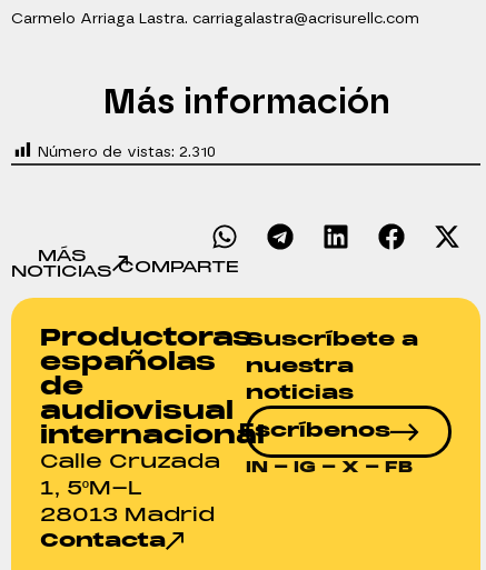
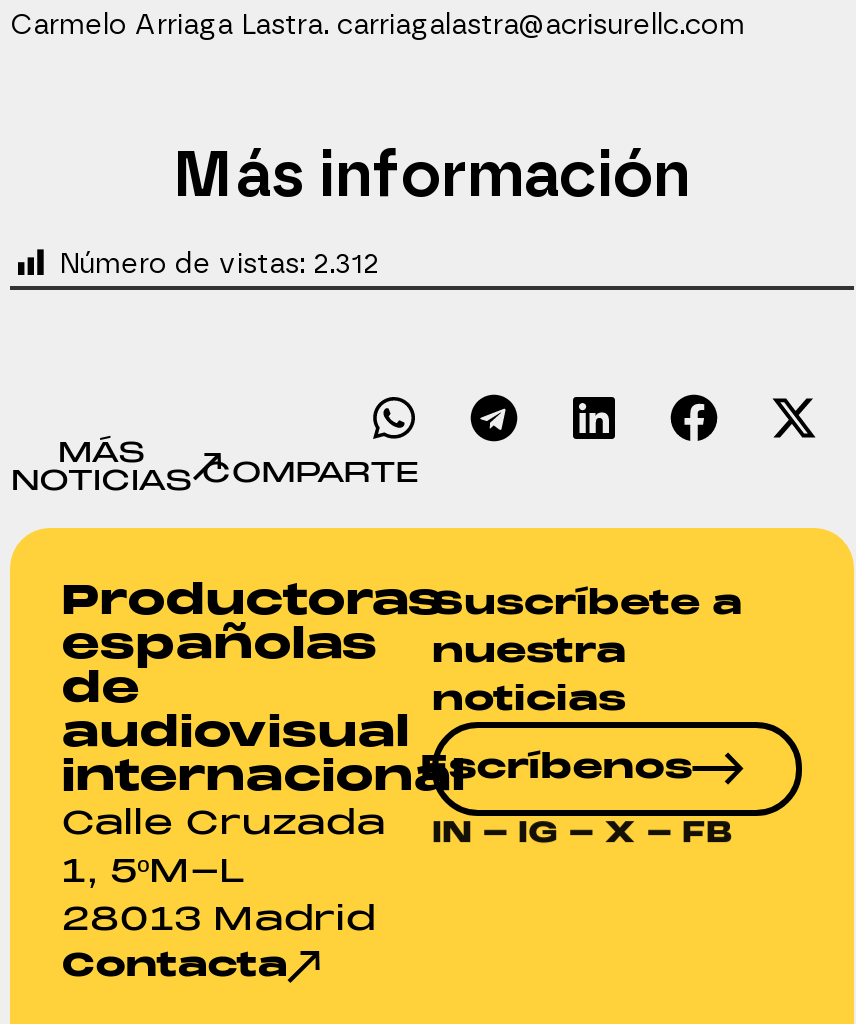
- Número de vistas: 2.310
+ Número de vistas: 2.312
